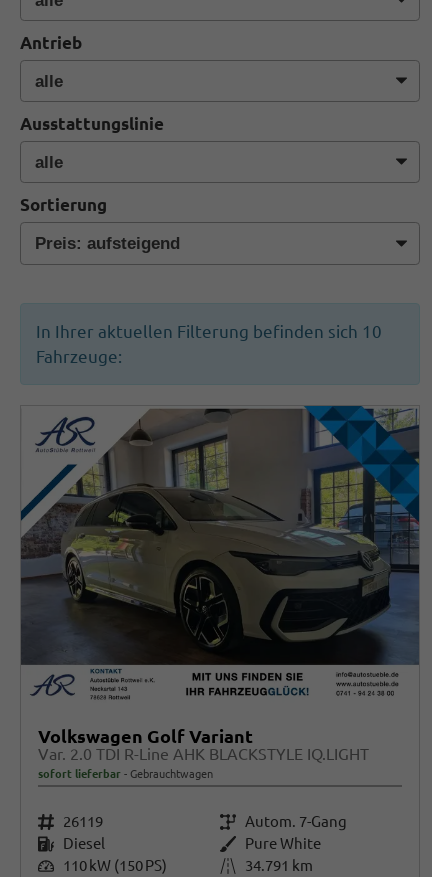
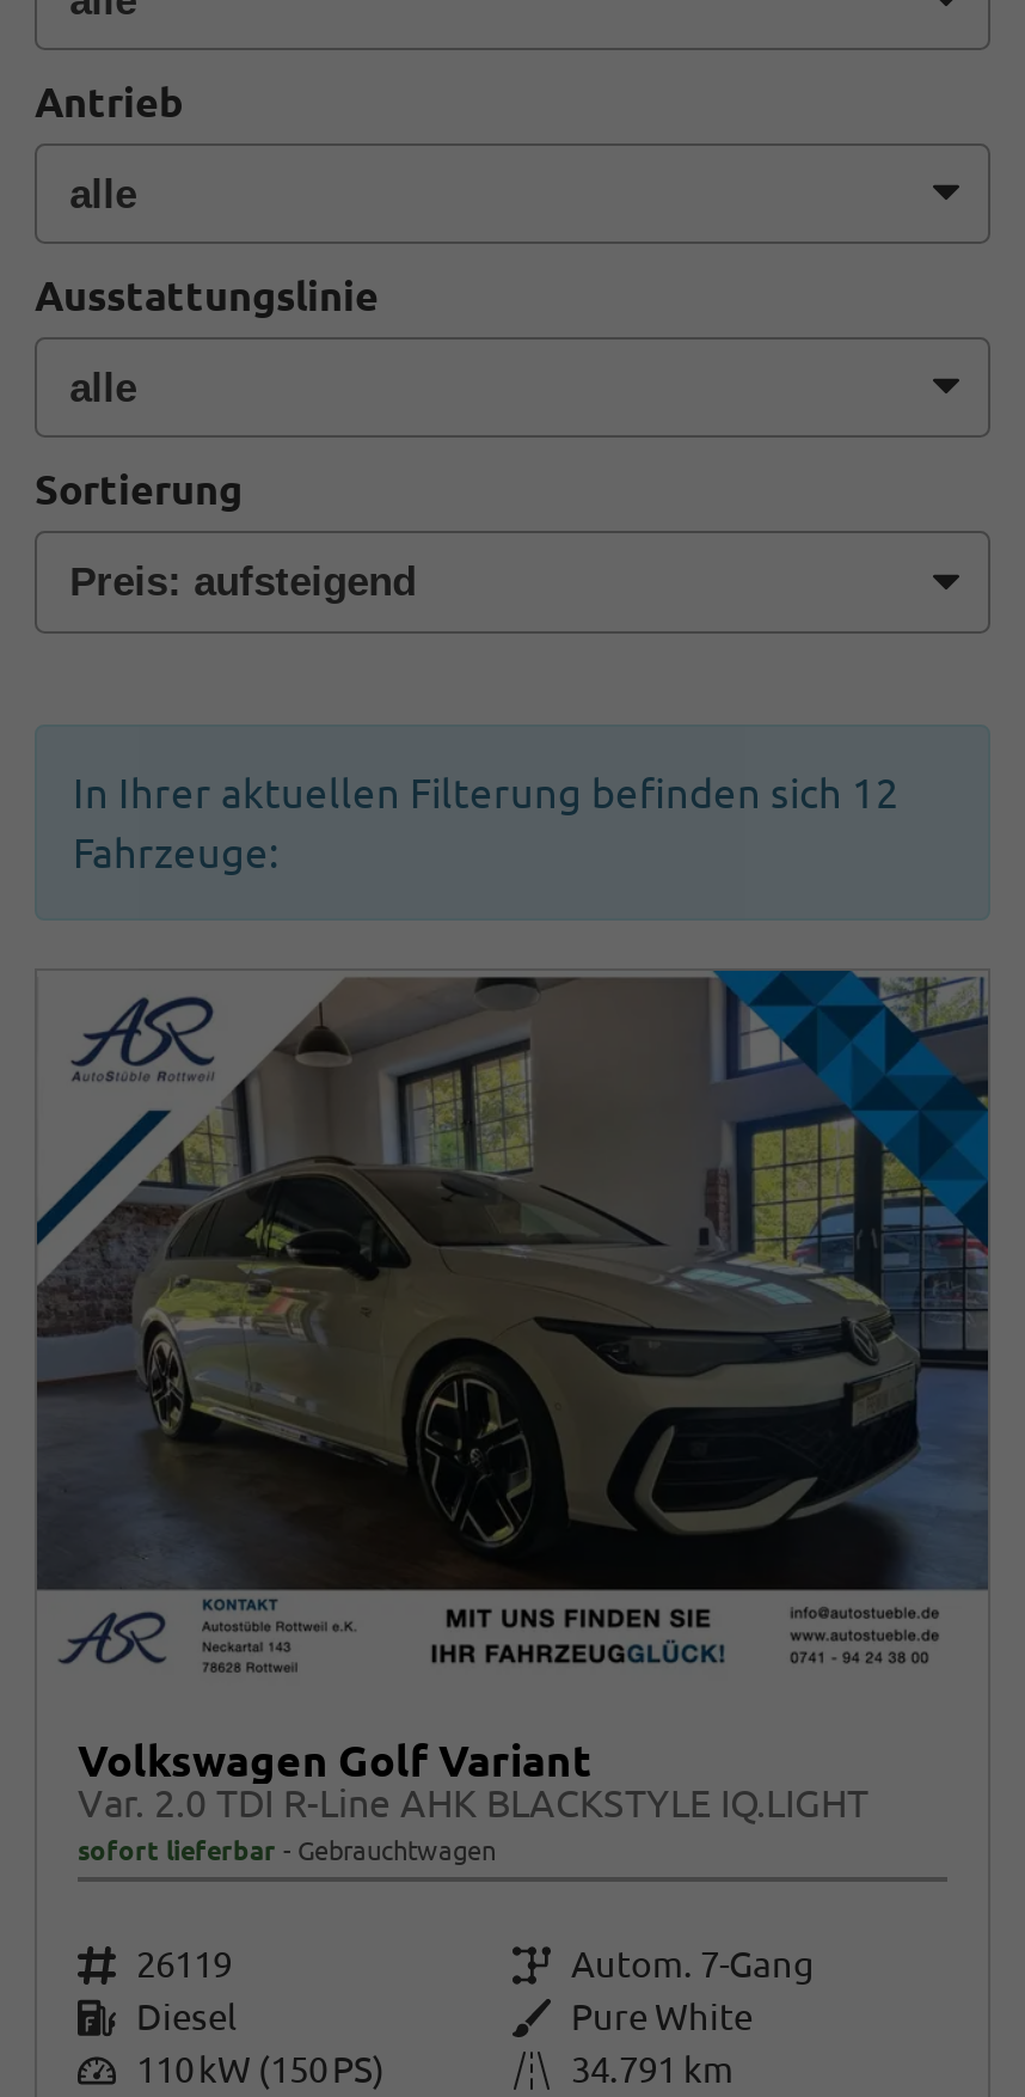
- In Ihrer aktuellen Filterung befinden sich 10
+ In Ihrer aktuellen Filterung befinden sich 12
